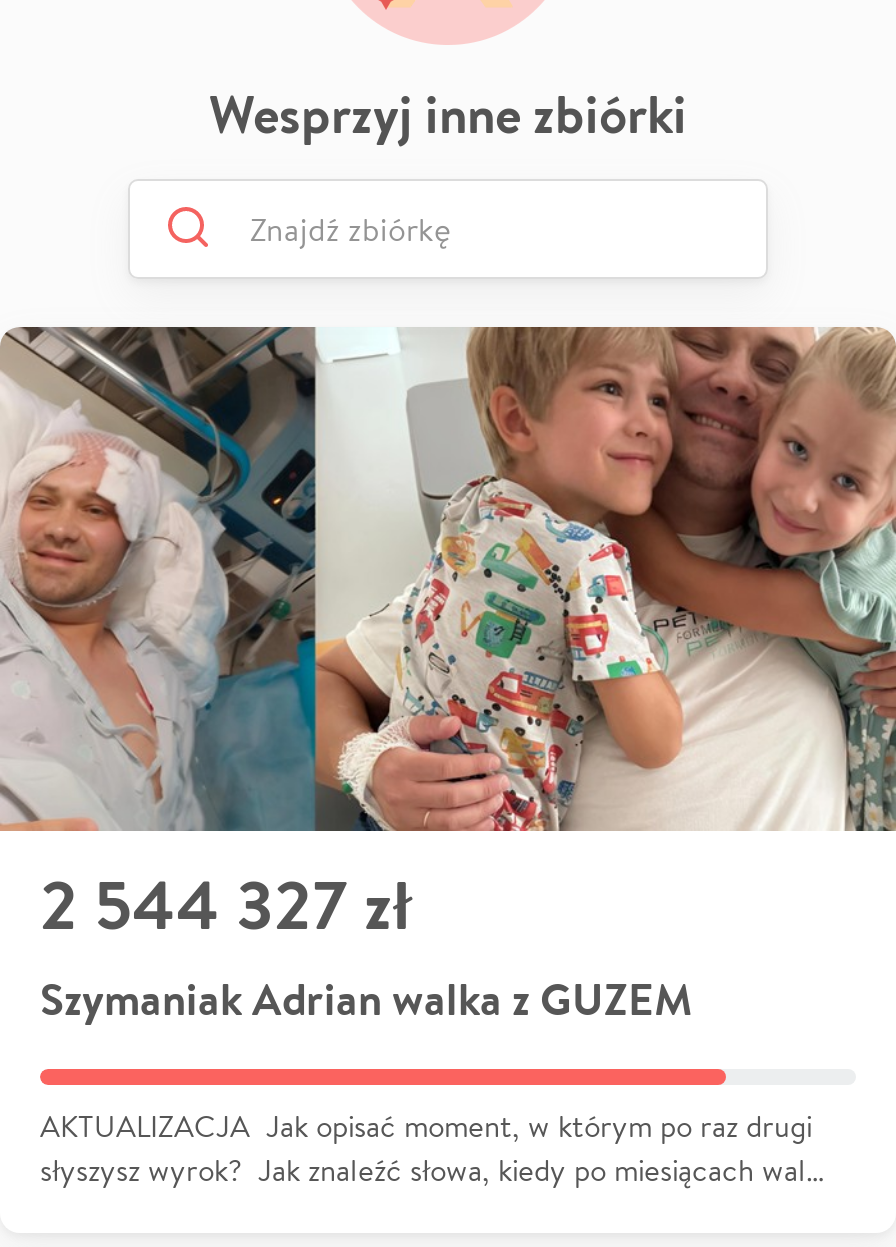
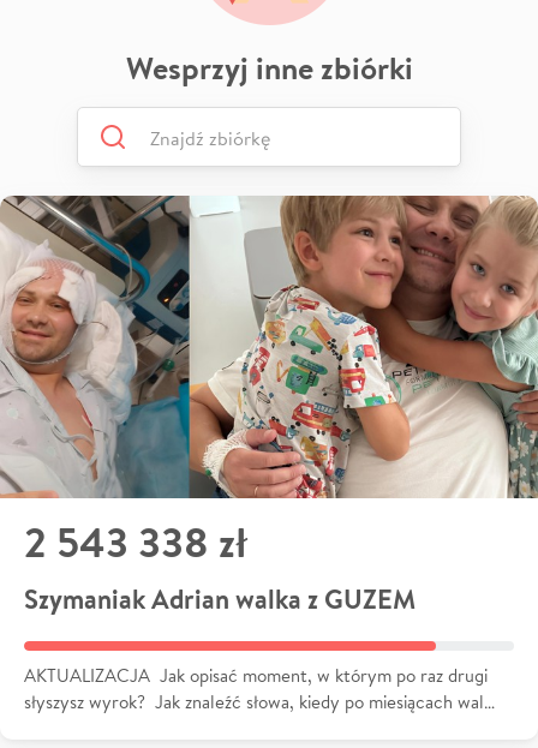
- 2 544 327 zł
+ 2 543 338 zł
